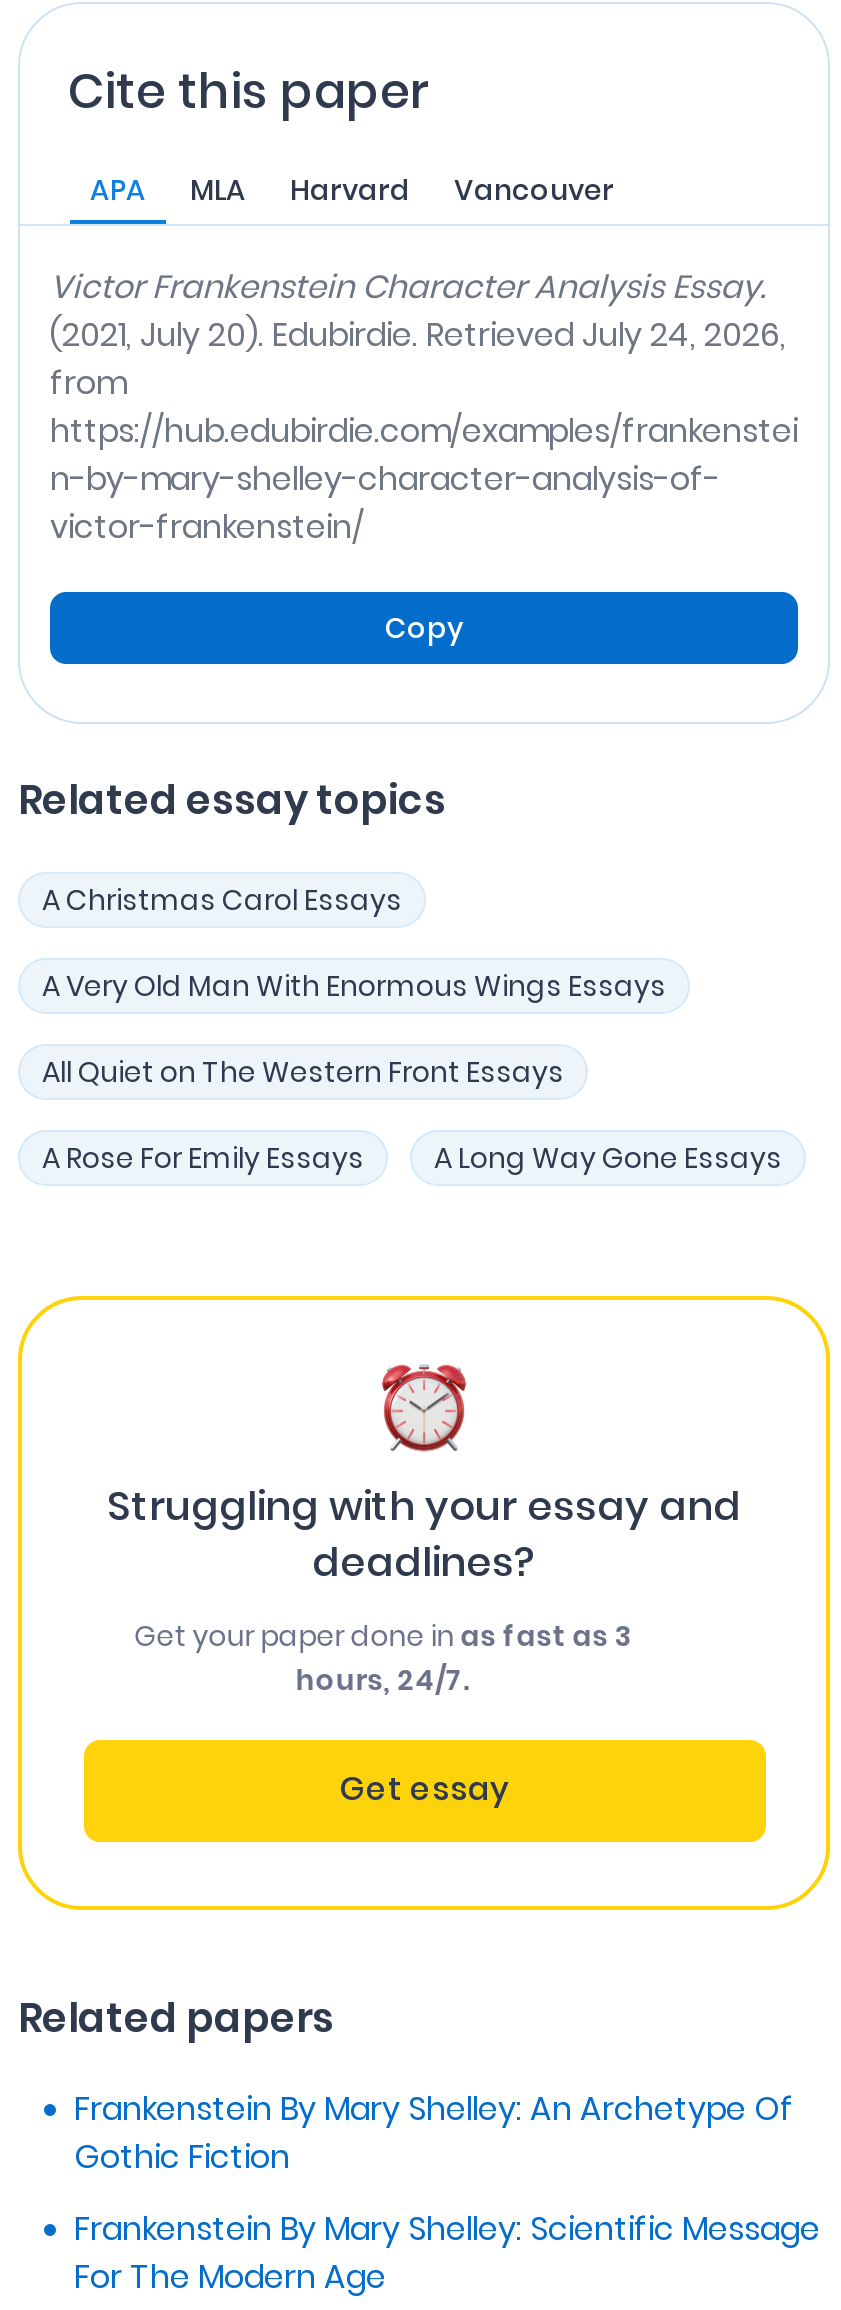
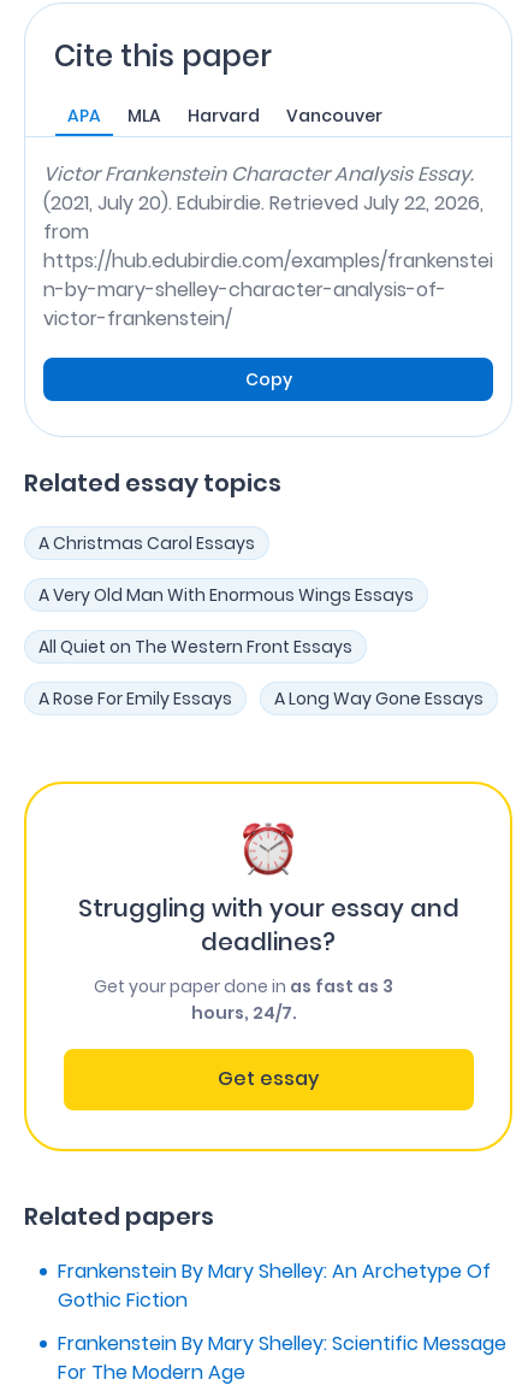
- (2021, July 20). Edubirdie. Retrieved July 24, 2026,
+ (2021, July 20). Edubirdie. Retrieved July 22, 2026,
